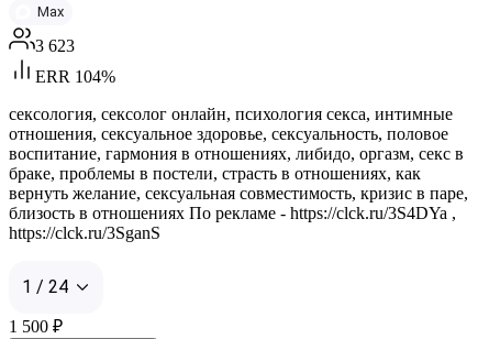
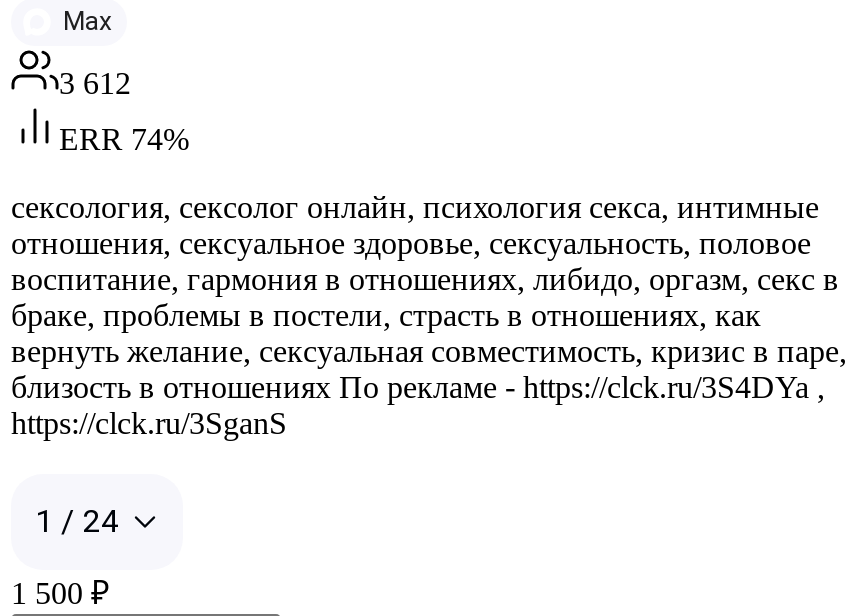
- 3 623
+ 3 612

- ERR 104%
+ ERR 74%
